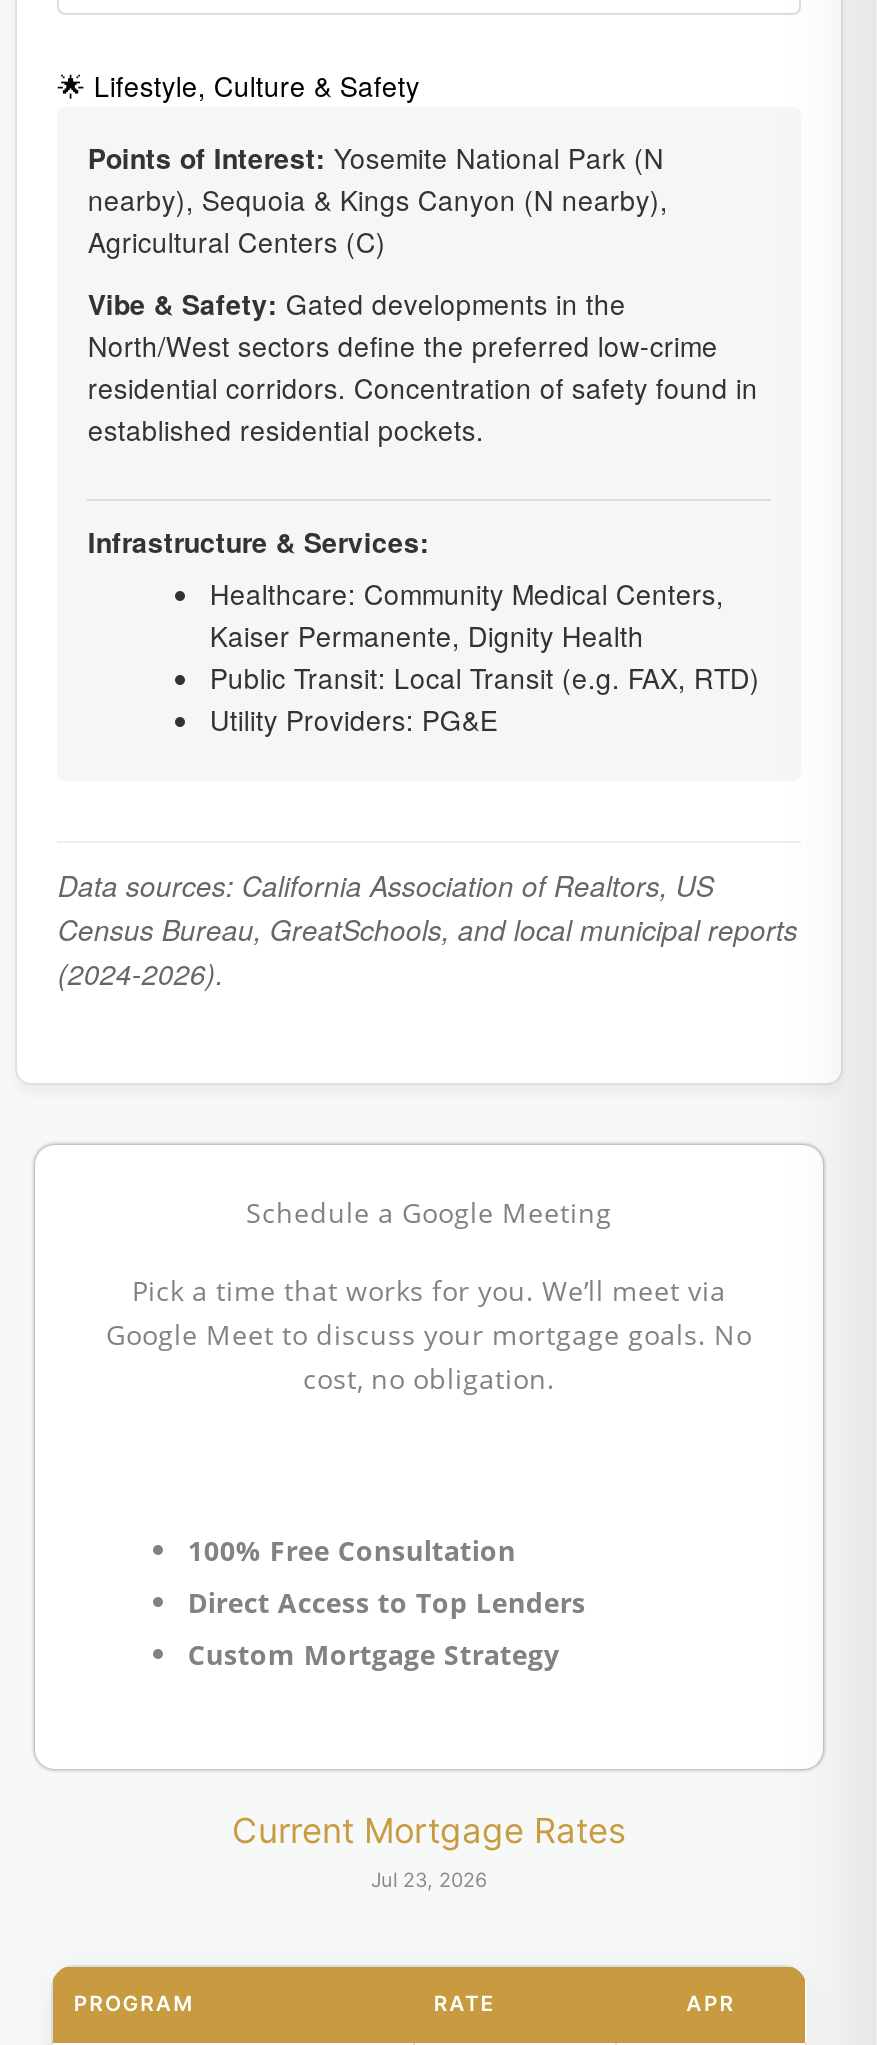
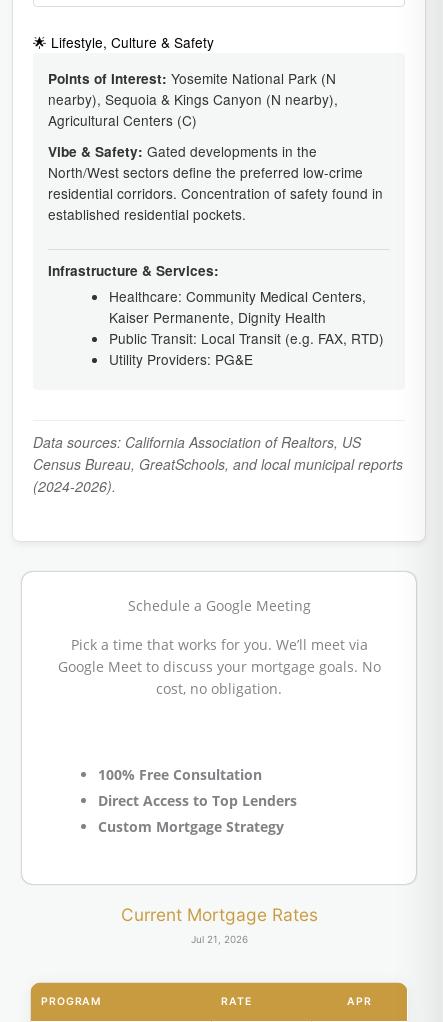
- Jul 23, 2026
+ Jul 21, 2026
